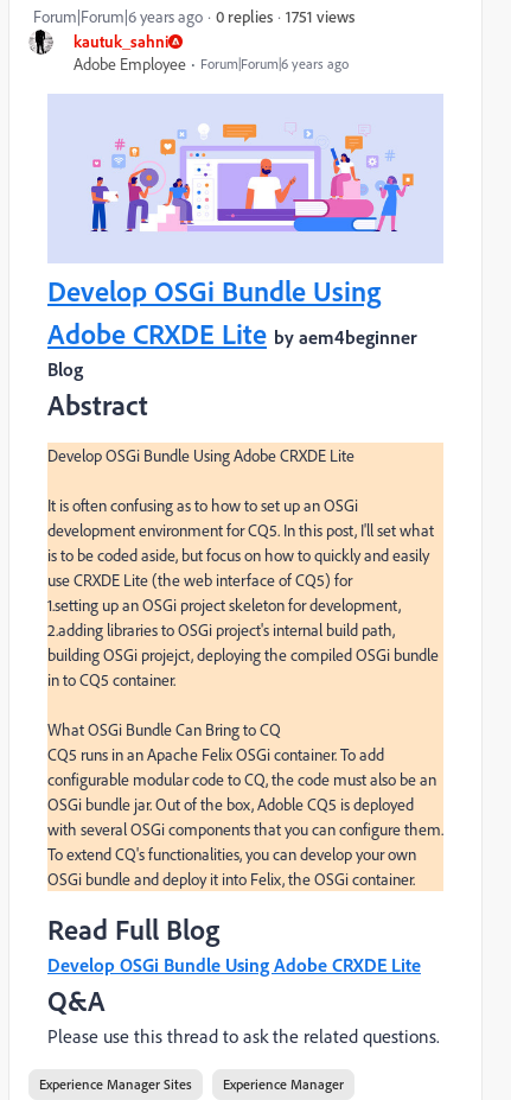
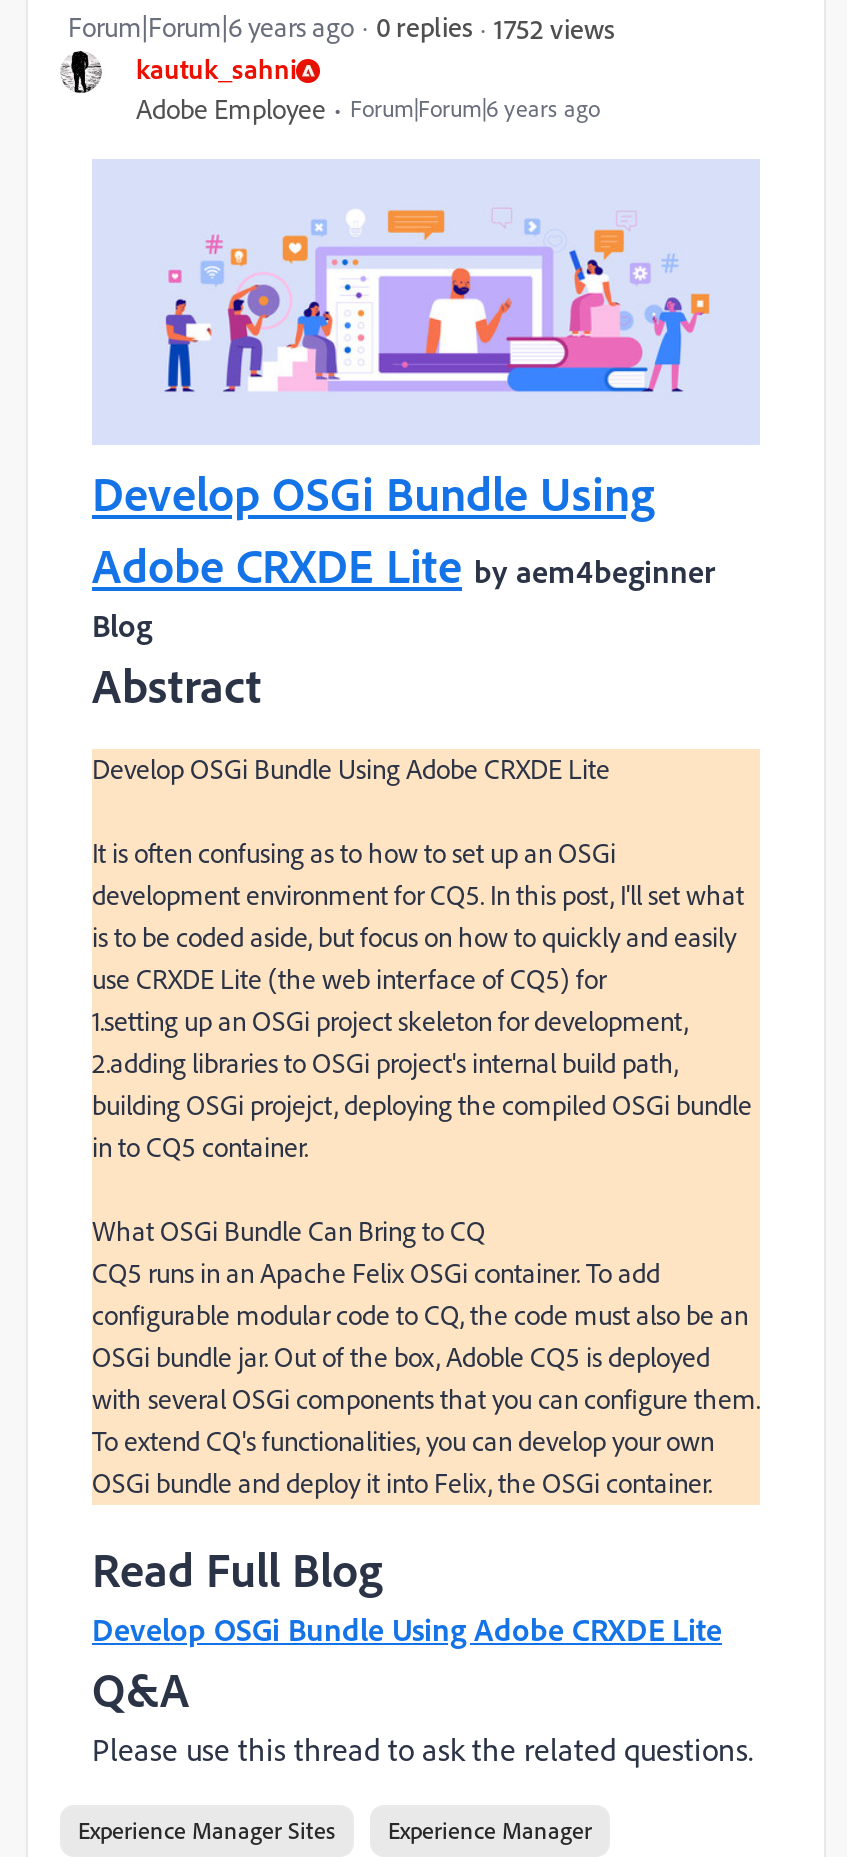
- 1751 views
+ 1752 views
